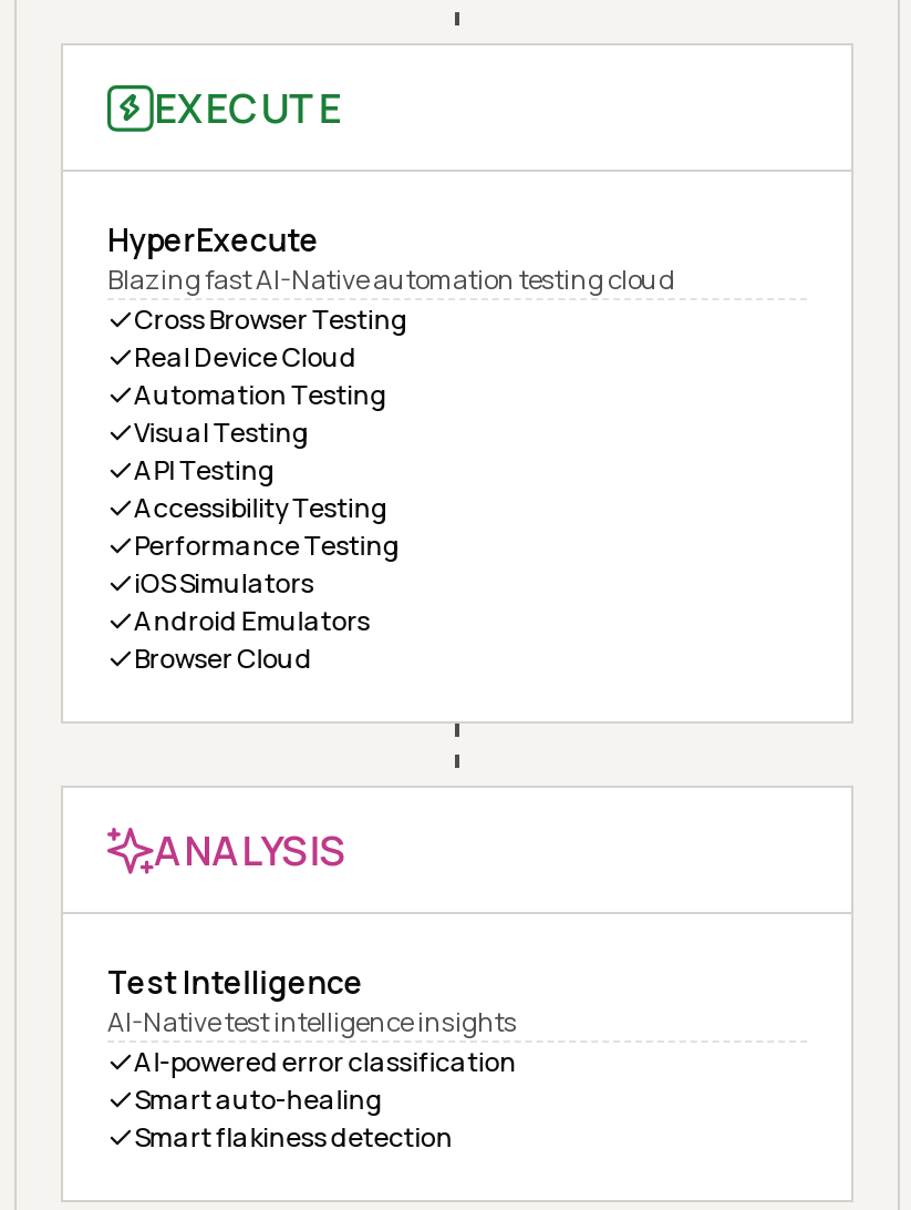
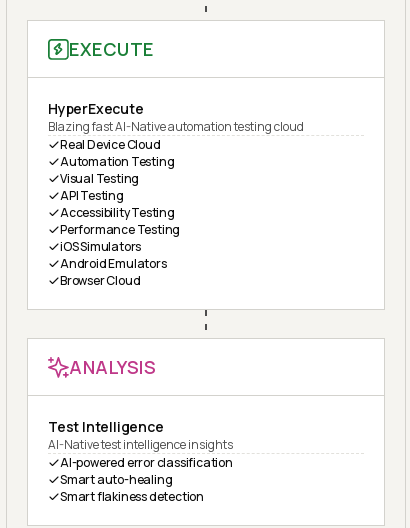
- Cross Browser Testing
